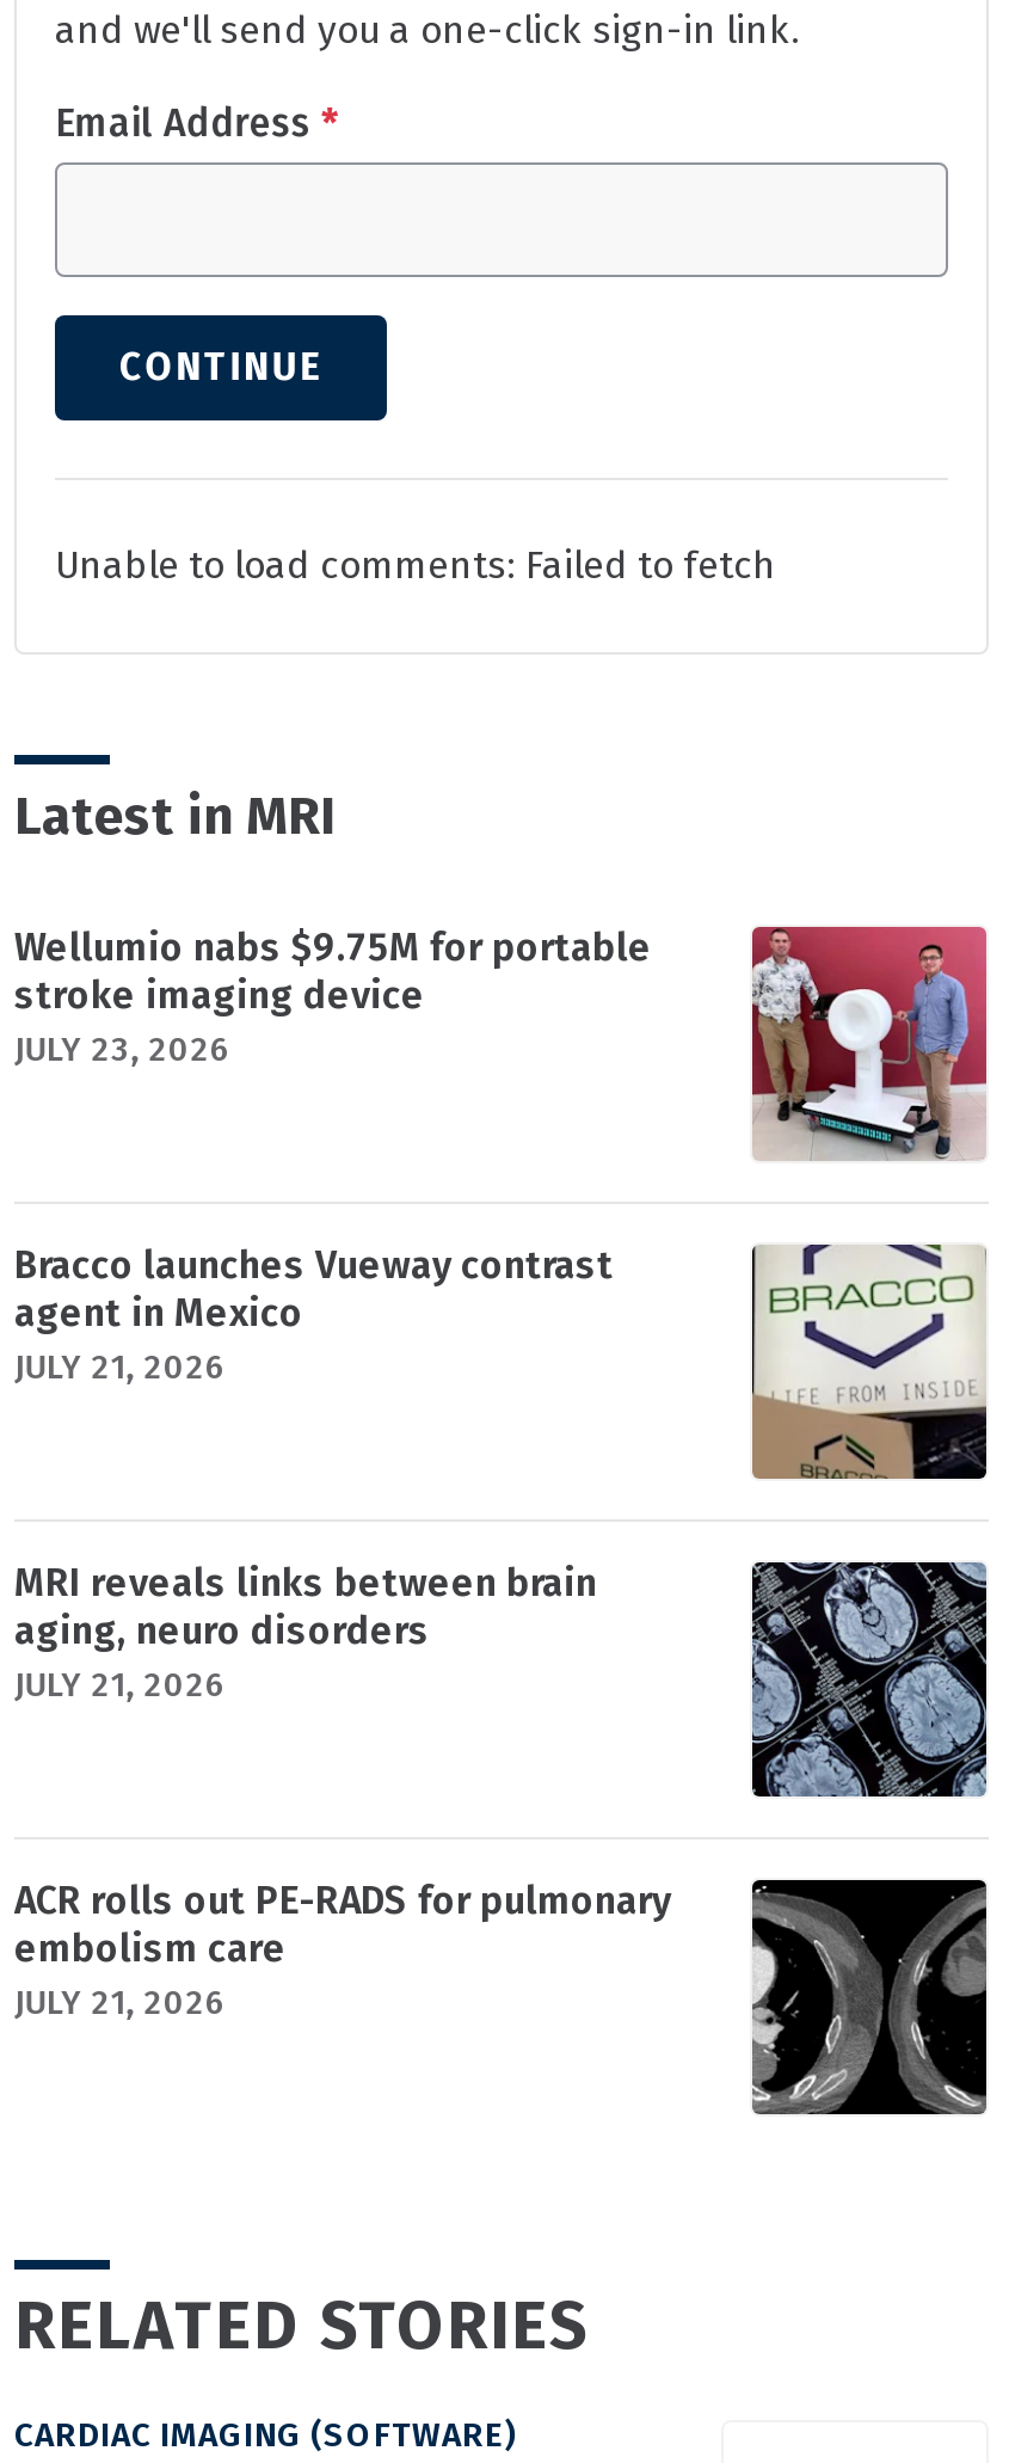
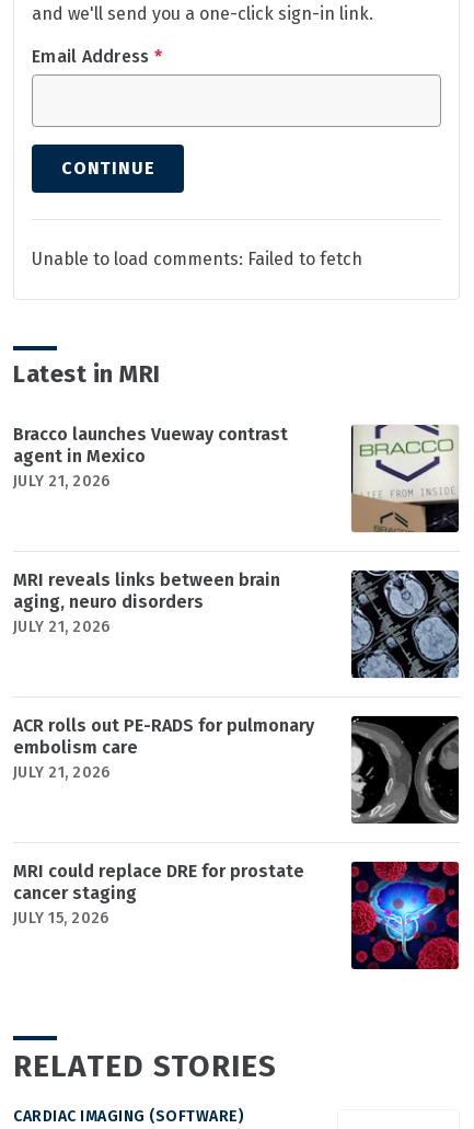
- Wellumio nabs $9.75M for portable
- stroke imaging device
- JULY 23, 2026

- [image]

moved up: [image] | Bracco launches Vueway contrast | agent in Mexico | ... | embolism care | JULY 21, 2026

+ MRI could replace DRE for prostate
+ cancer staging
+ JULY 15, 2026

+ [image]
